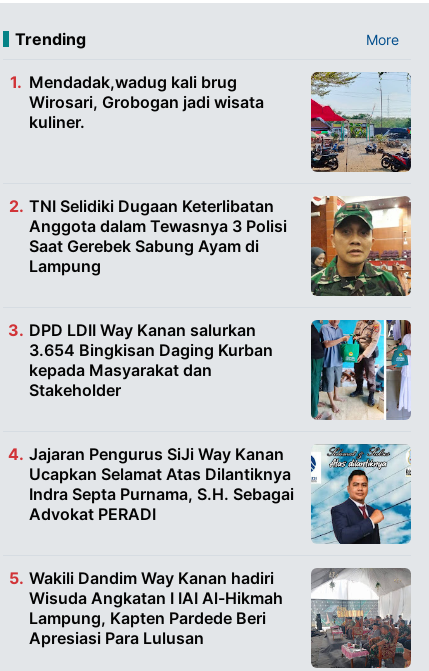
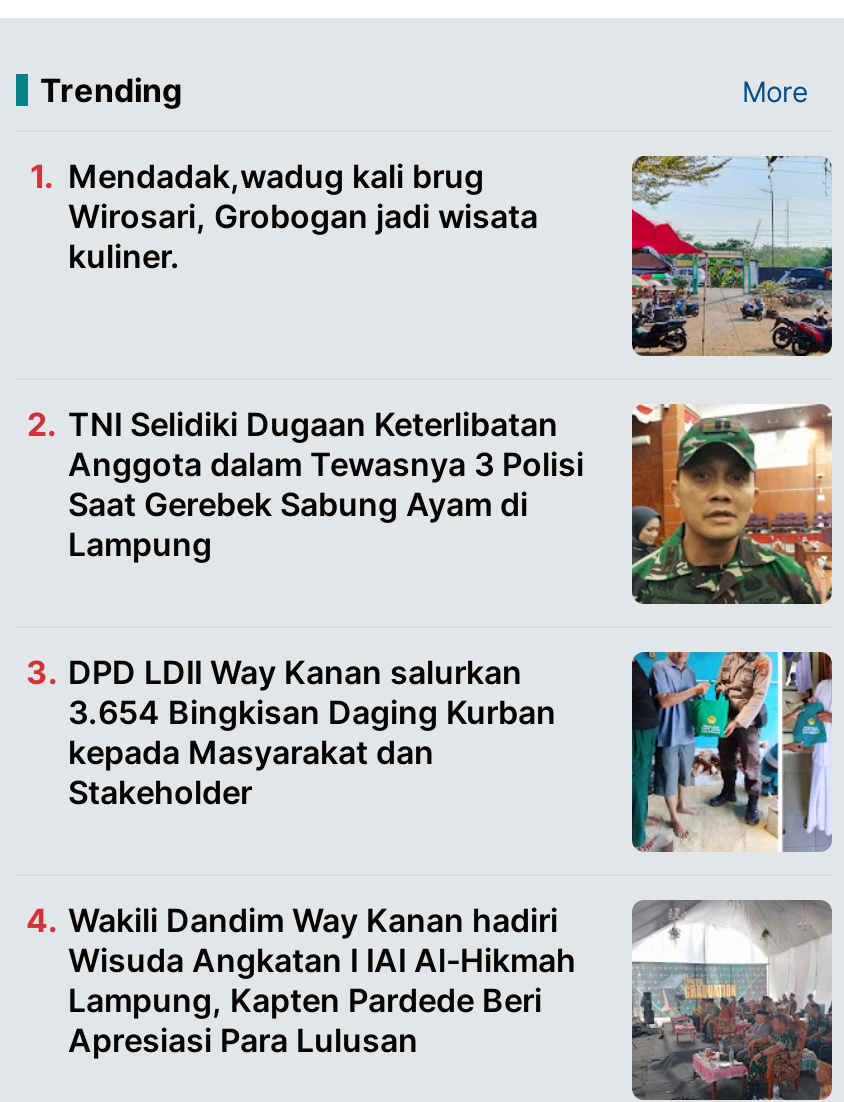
- [image]
- Jajaran Pengurus SiJi Way Kanan
- Ucapkan Selamat Atas Dilantiknya
- Indra Septa Purnama, S.H. Sebagai
- Advokat PERADI
